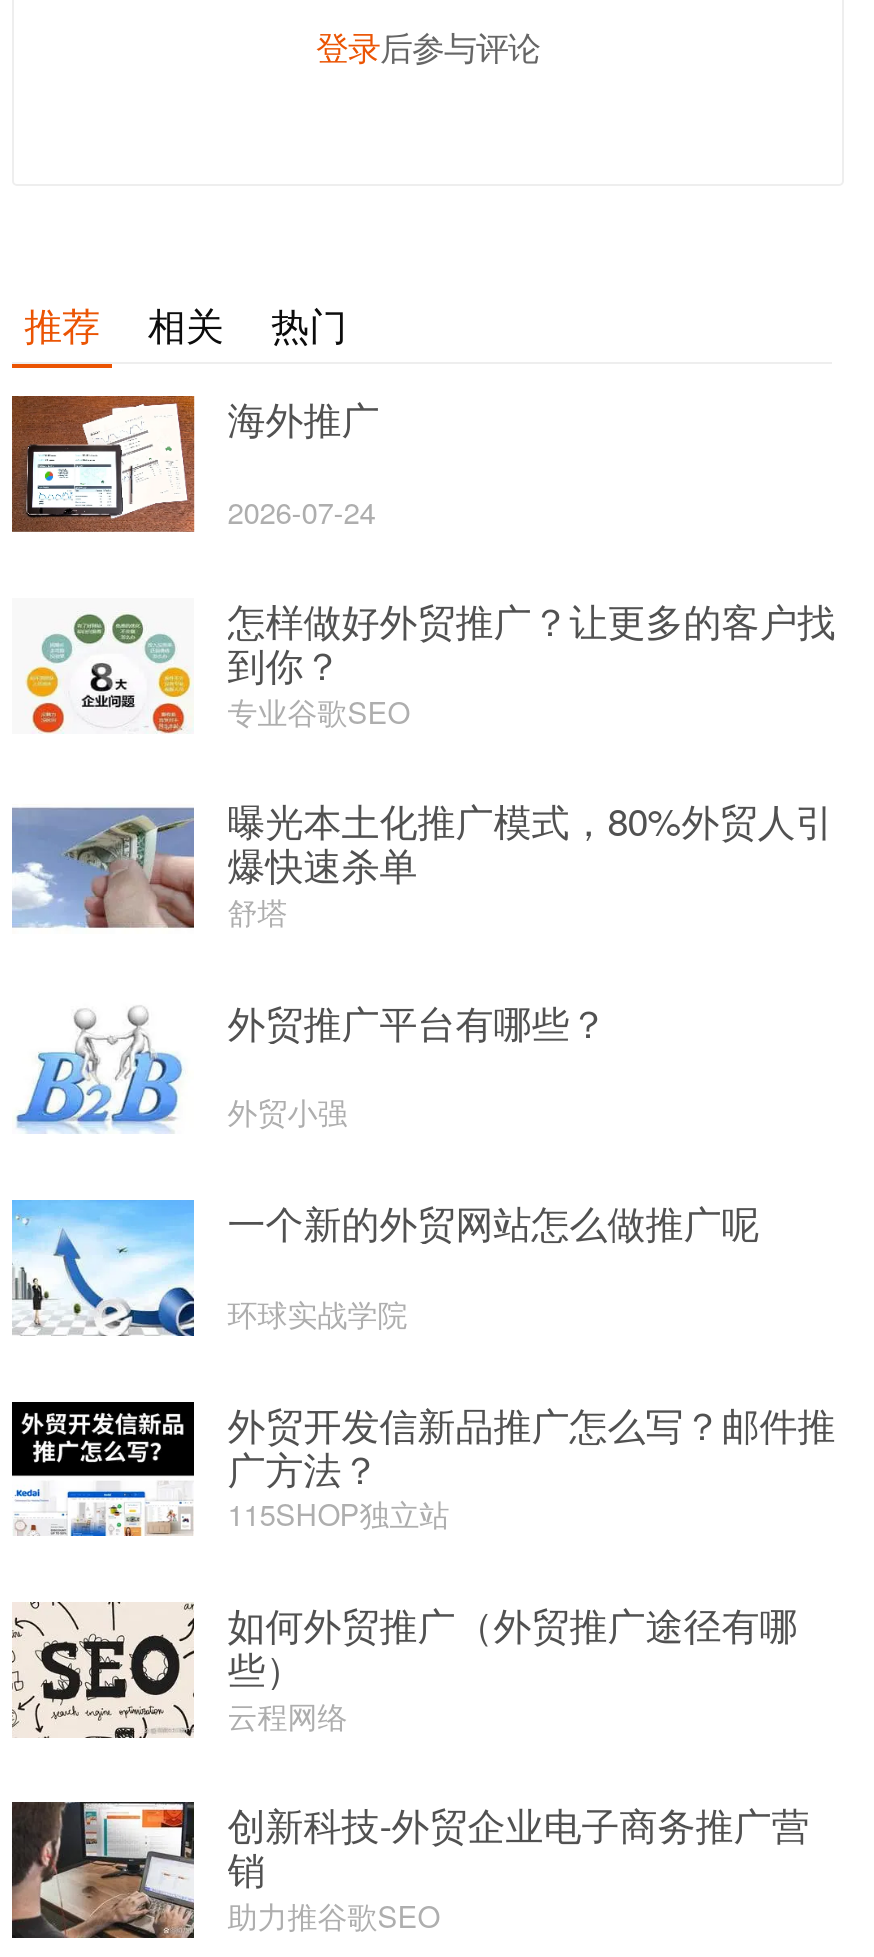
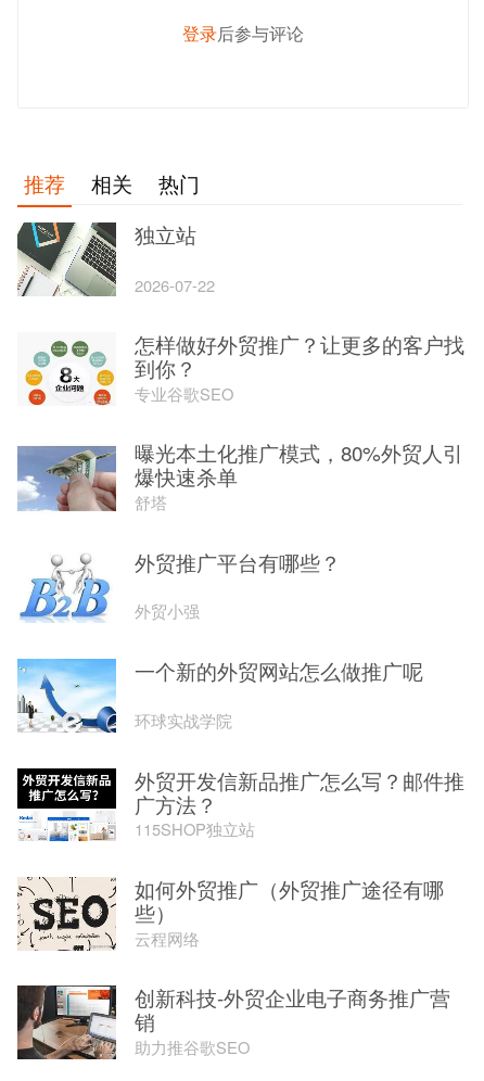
- [image]
- 海外推广
+ [image]
+ 独立站

- 2026-07-24
+ 2026-07-22
